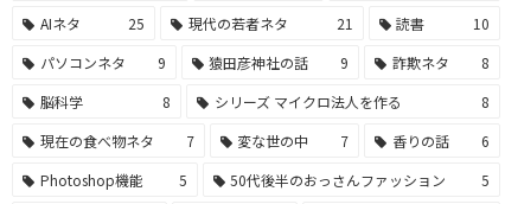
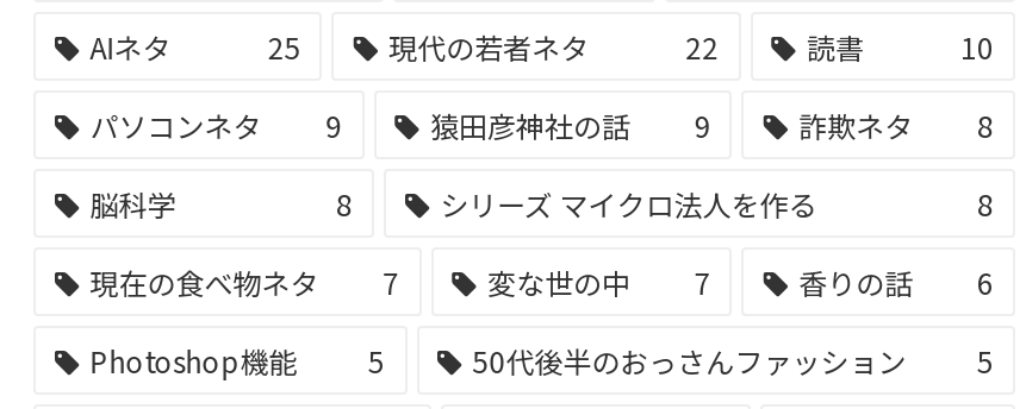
- 21
+ 22
